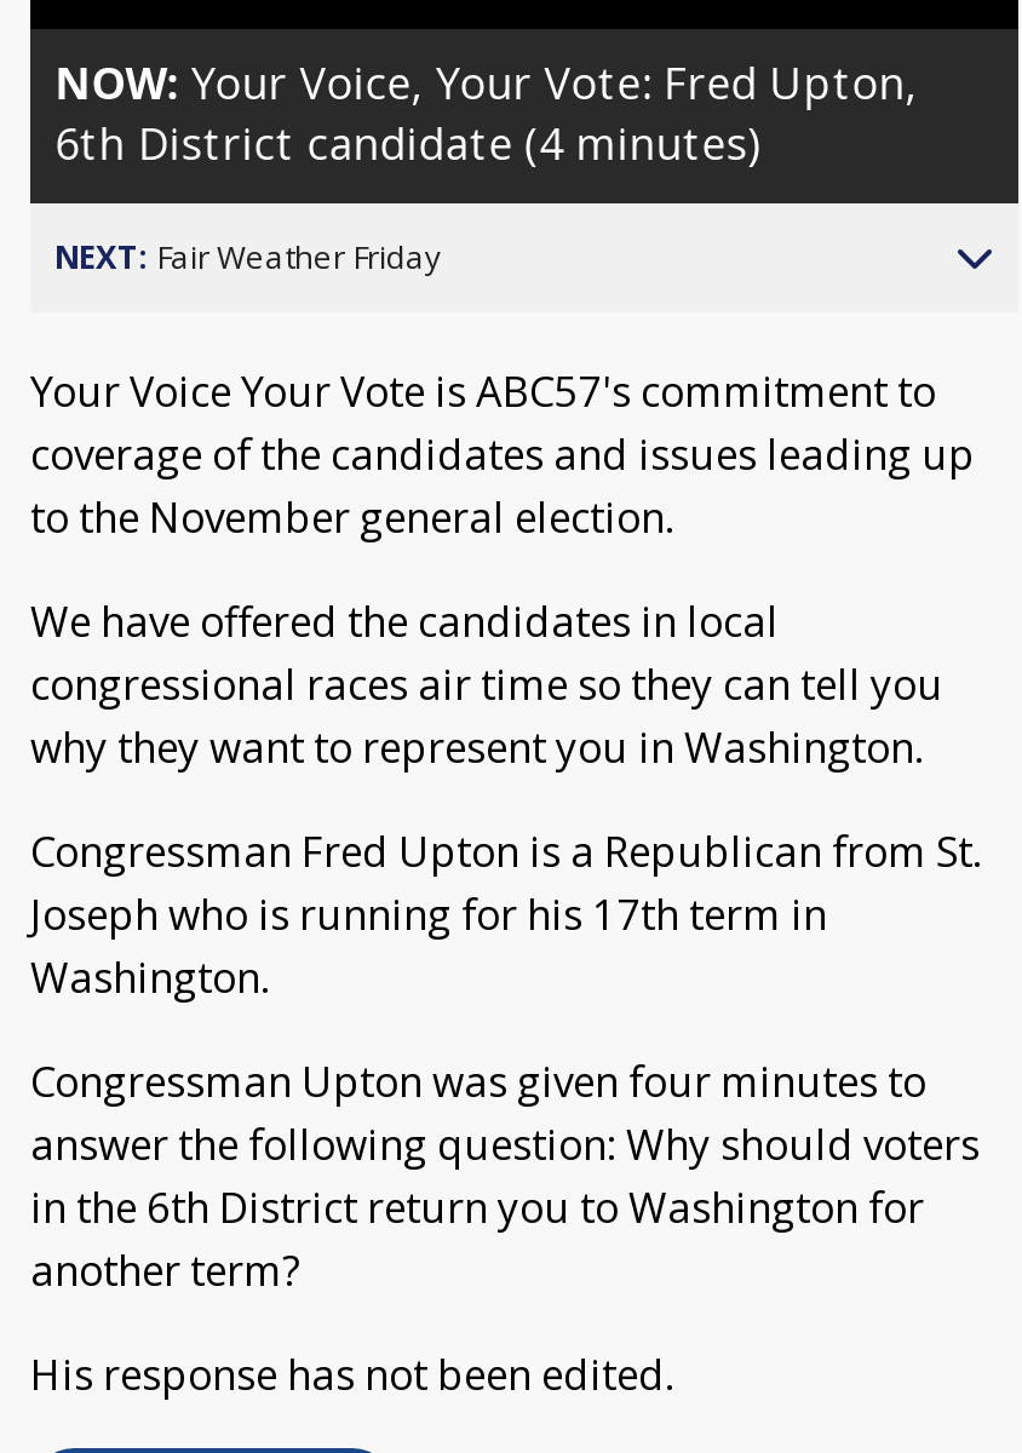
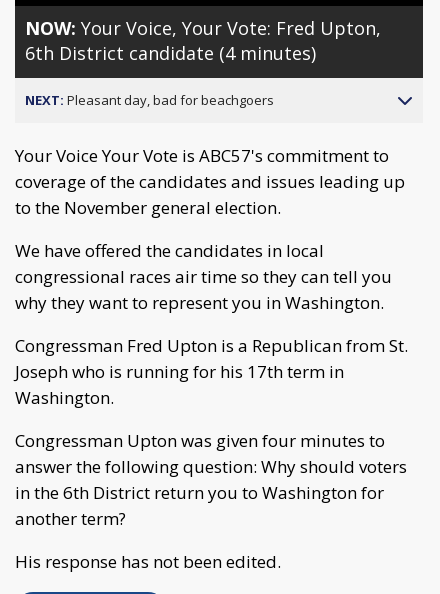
- NEXT: Fair Weather Friday
+ NEXT: Pleasant day, bad for beachgoers
